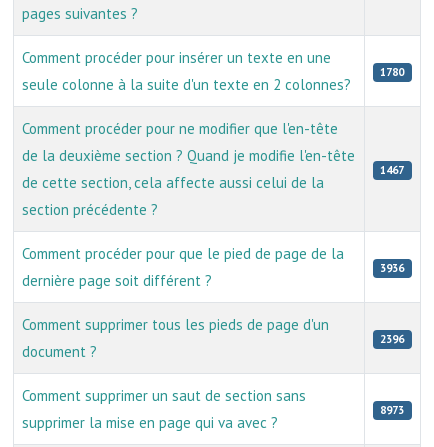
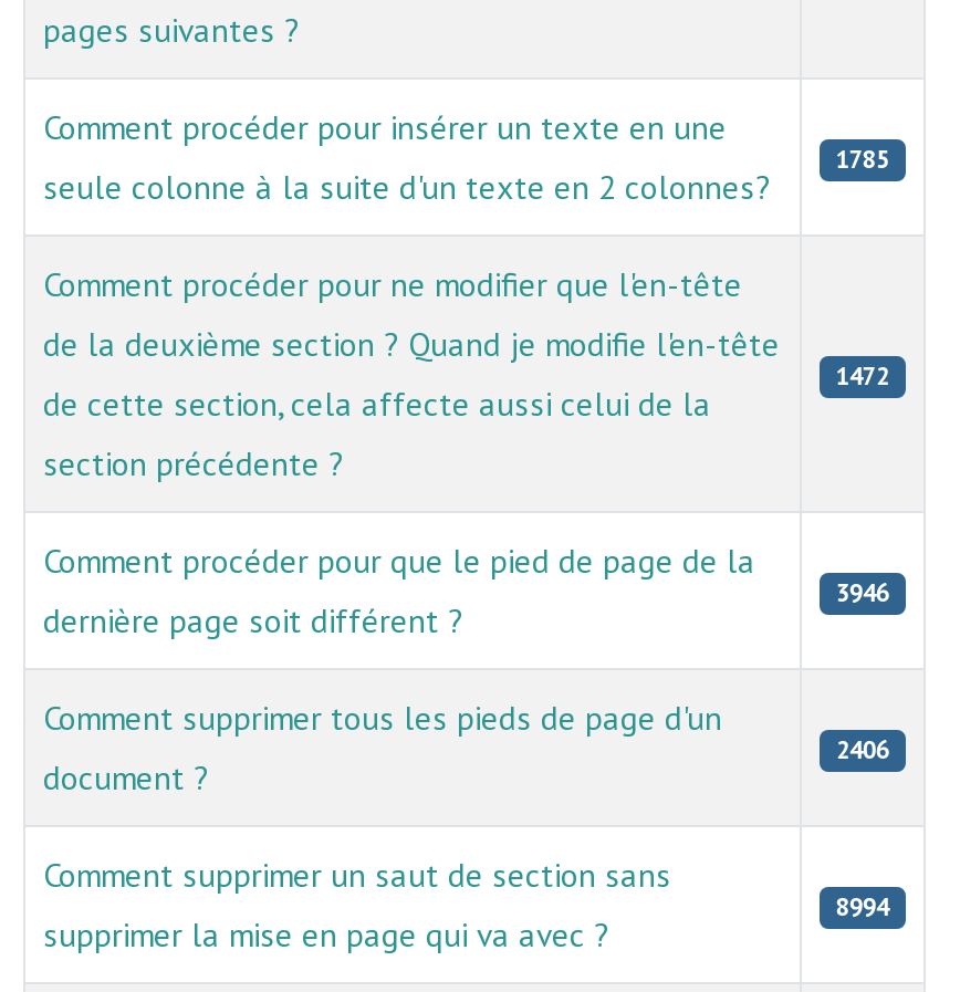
- 1780
+ 1785

- 1467
+ 1472

- 3936
+ 3946

- 2396
+ 2406

- 8973
+ 8994
